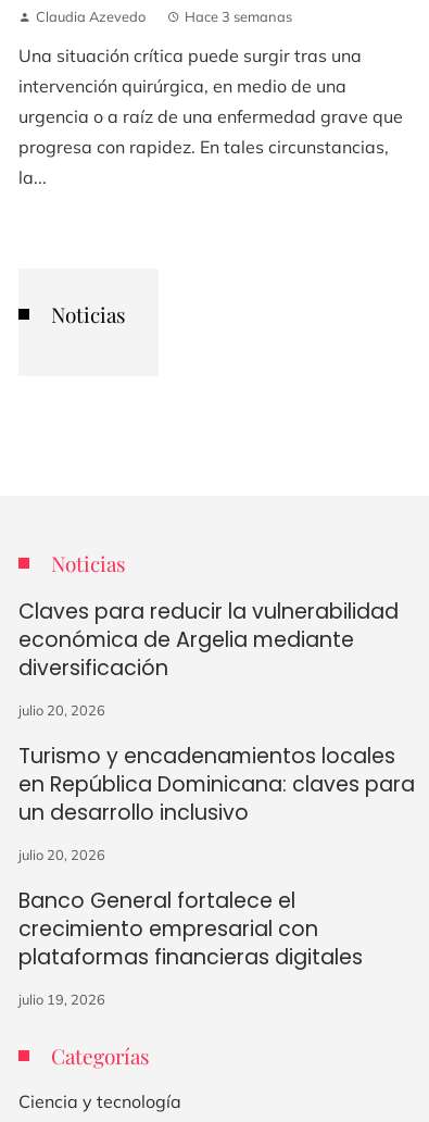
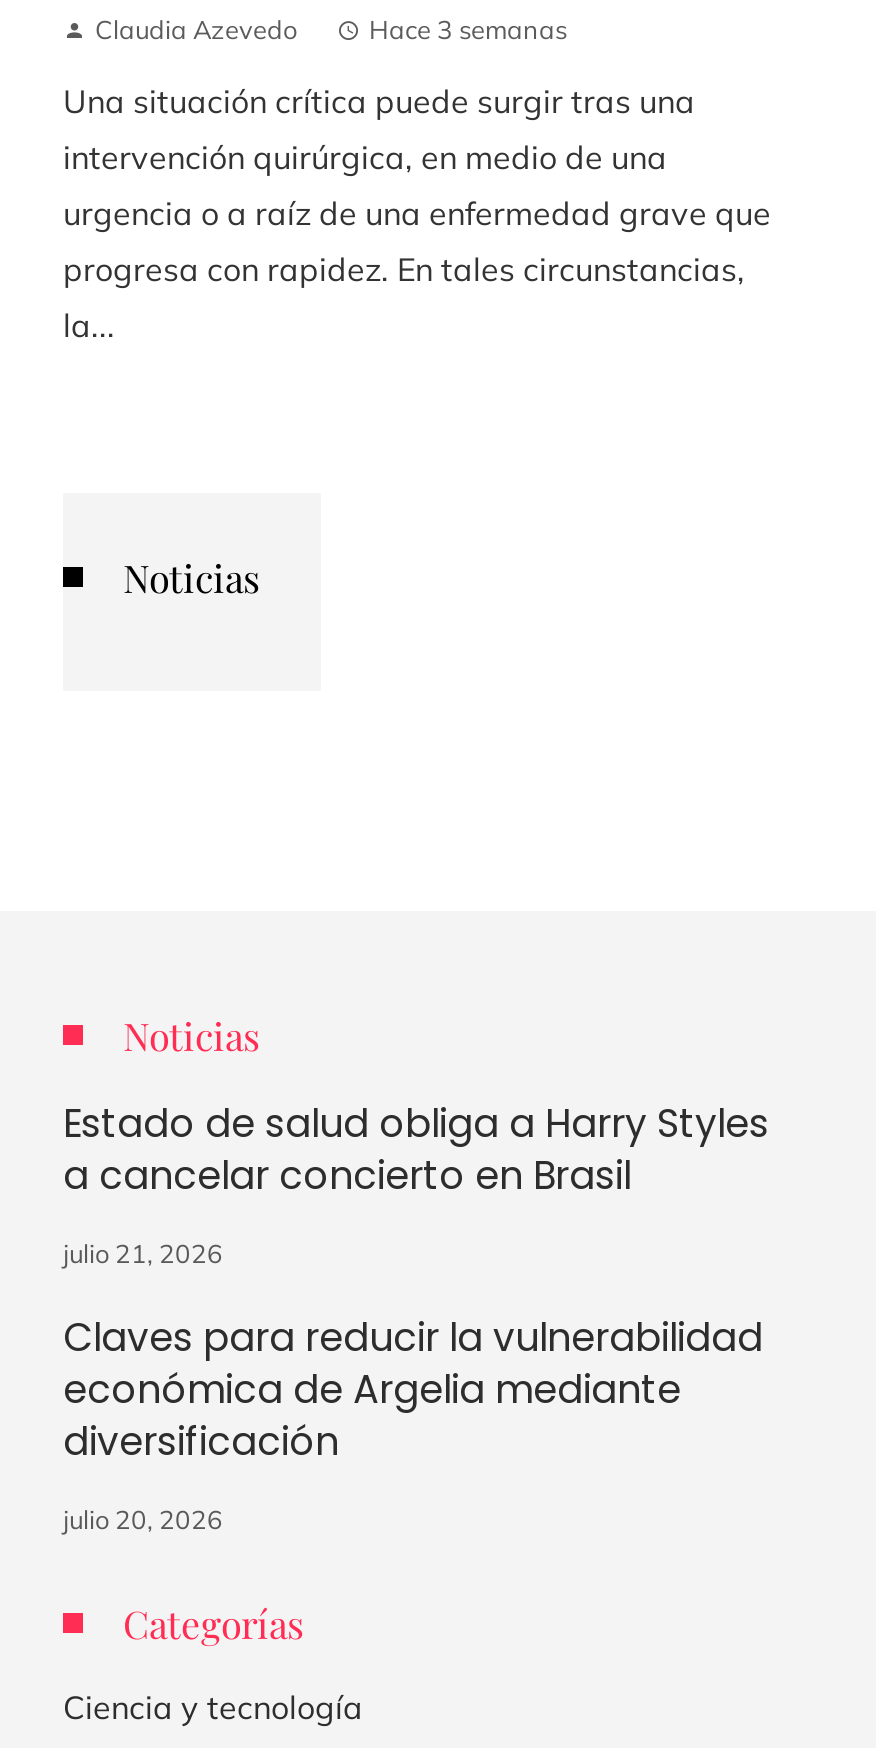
+ Estado de salud obliga a Harry Styles
+ a cancelar concierto en Brasil
+ julio 21, 2026

moved down: Claves para reducir la vulnerabilidad | económica de Argelia mediante | diversificación | julio 20, 2026

- Turismo y encadenamientos locales
- en República Dominicana: claves para
- un desarrollo inclusivo
- julio 20, 2026
- Banco General fortalece el
- crecimiento empresarial con
- plataformas financieras digitales
- julio 19, 2026
